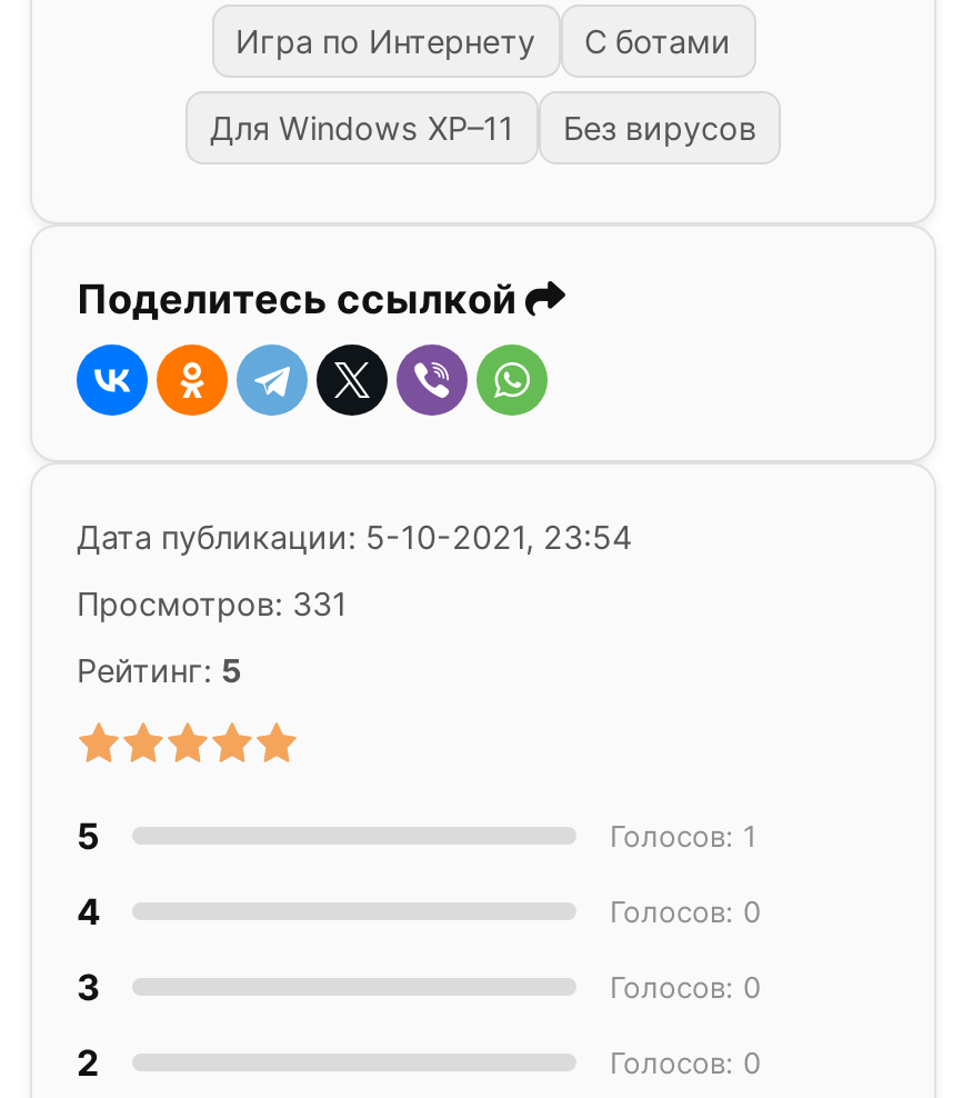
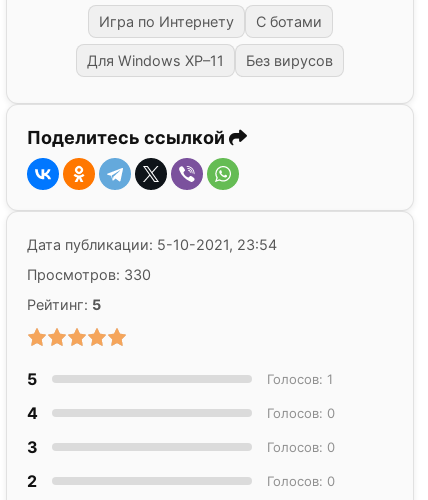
- Просмотров: 331
+ Просмотров: 330
